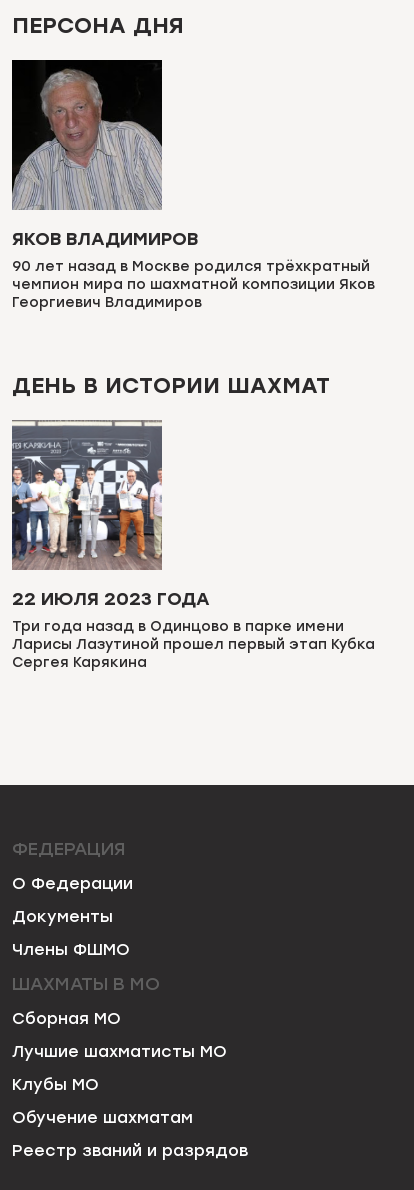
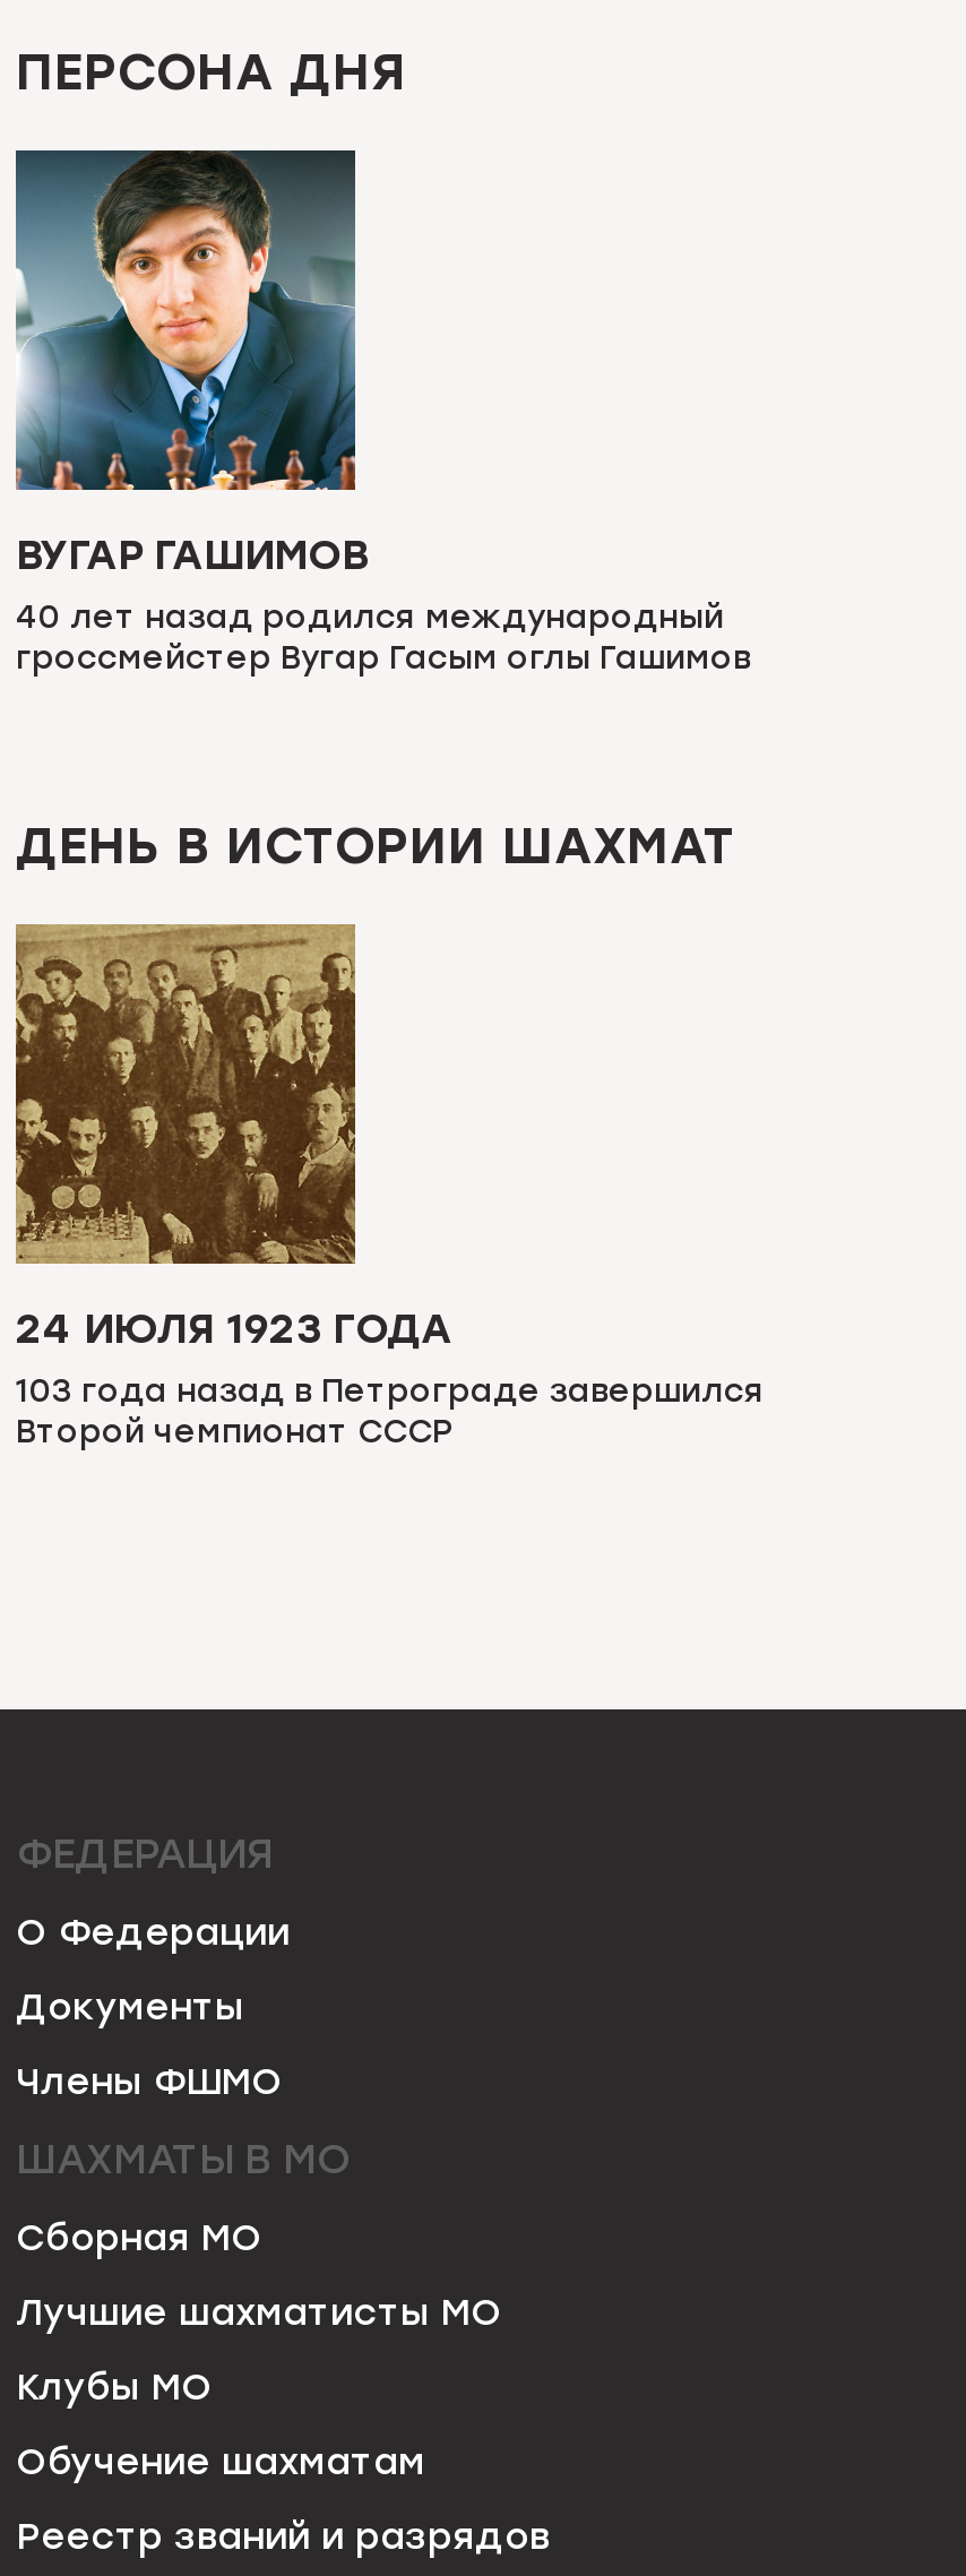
- [image]
- ЯКОВ ВЛАДИМИРОВ
- 90 лет назад в Москве родился трёхкратный
- чемпион мира по шахматной композиции Яков
- Георгиевич Владимиров
+ [image]
+ ВУГАР ГАШИМОВ
+ 40 лет назад родился международный
+ гроссмейстер Вугар Гасым оглы Гашимов

- [image]
- 22 ИЮЛЯ 2023 ГОДА
- Три года назад в Одинцово в парке имени
- Ларисы Лазутиной прошел первый этап Кубка
- Сергея Карякина
+ [image]
+ 24 ИЮЛЯ 1923 ГОДА
+ 103 года назад в Петрограде завершился
+ Второй чемпионат СССР
